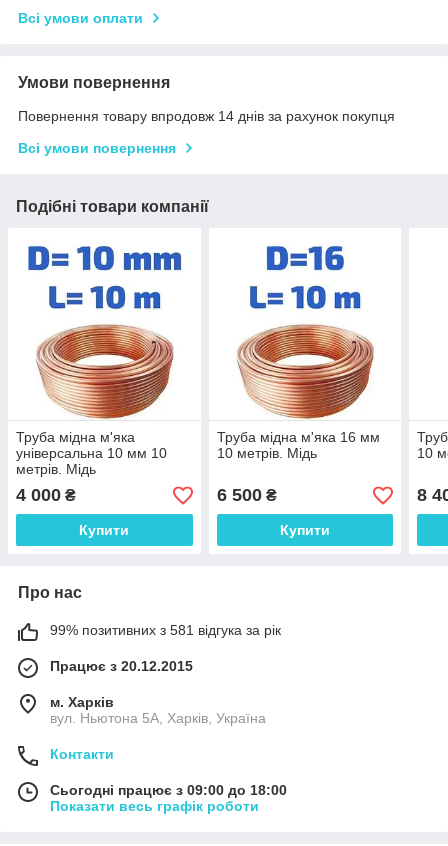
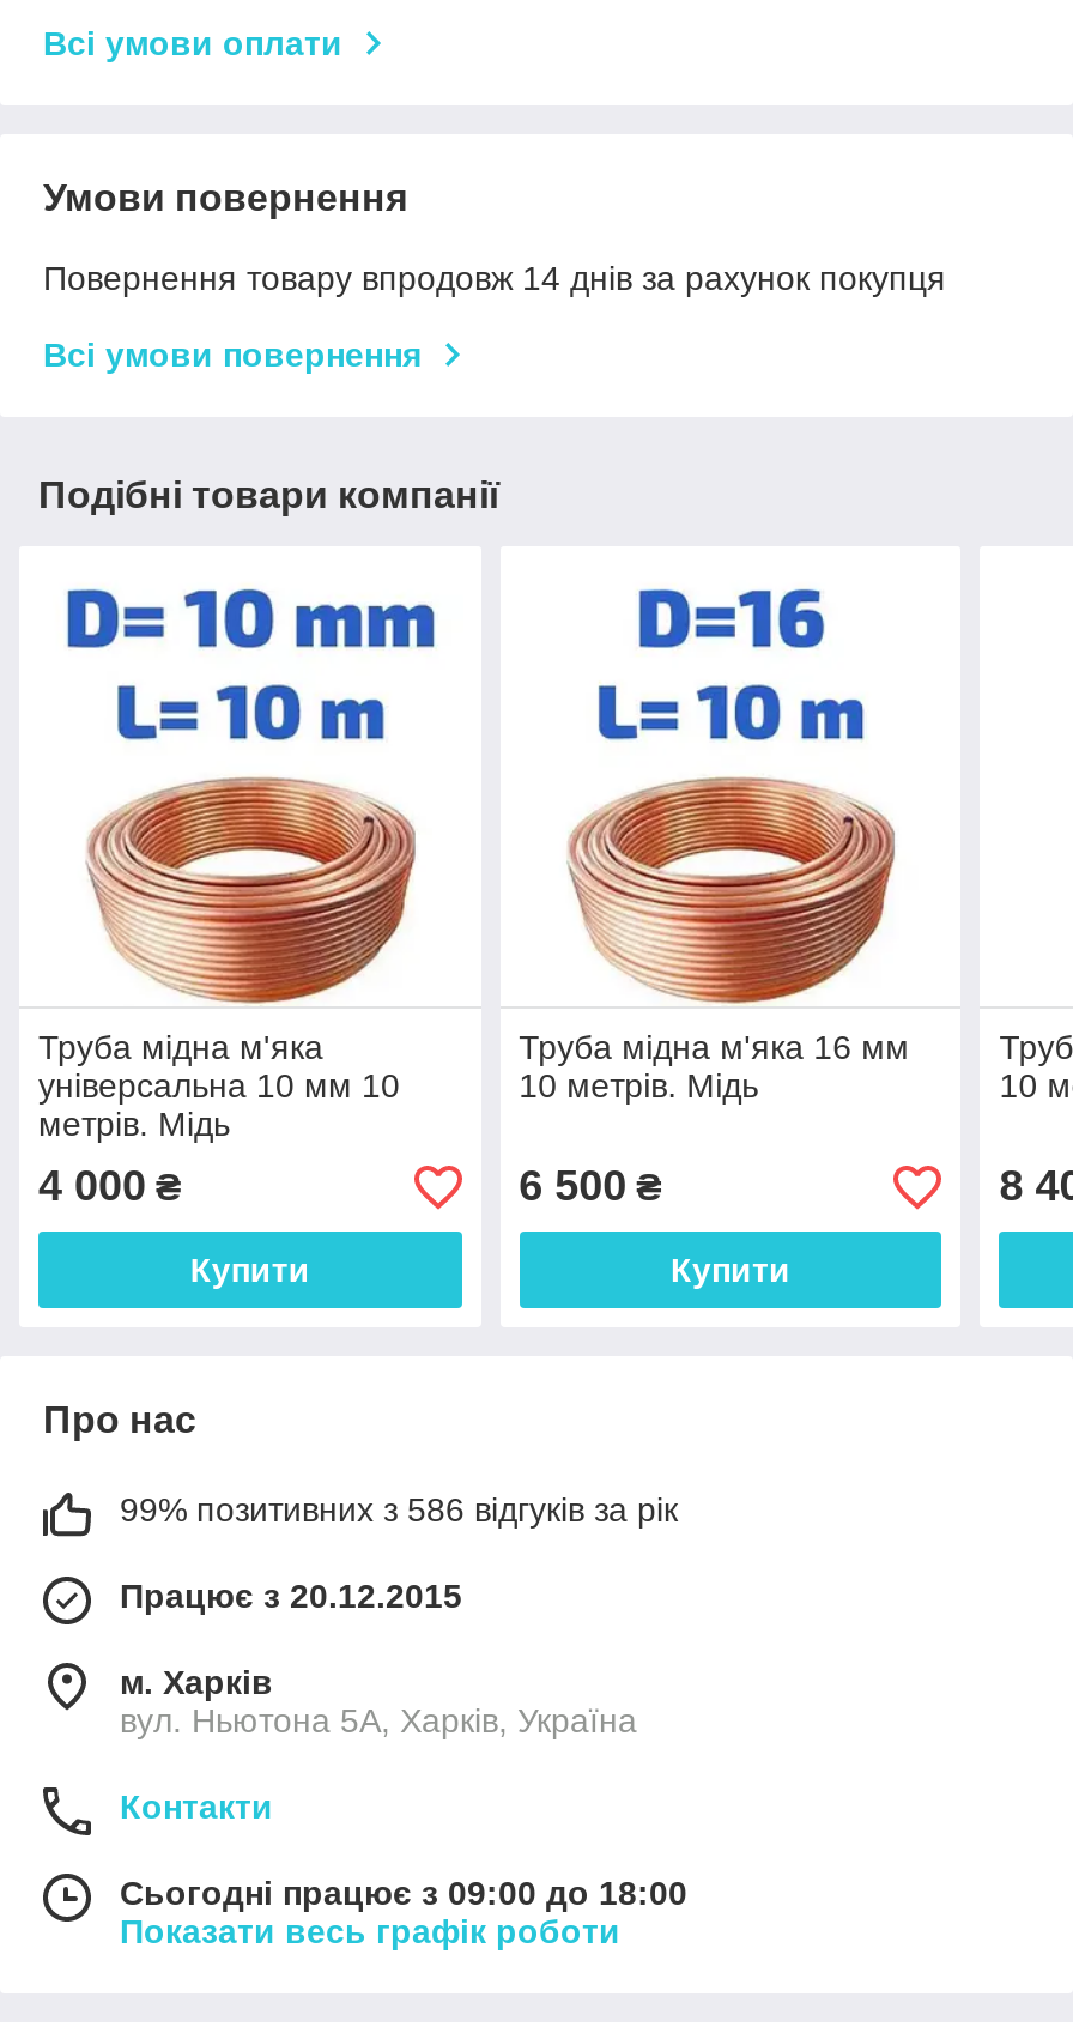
- 99% позитивних з 581 відгука за рік
+ 99% позитивних з 586 відгуків за рік
